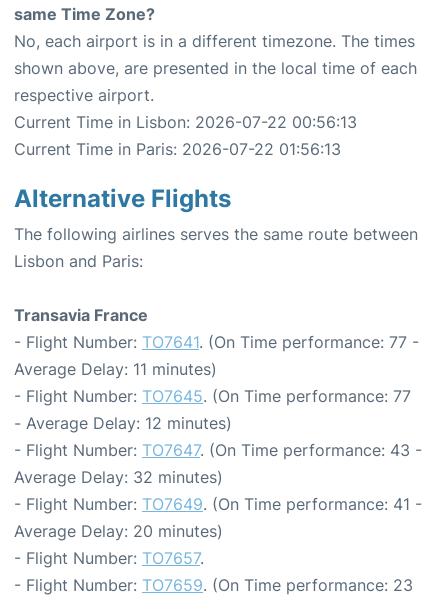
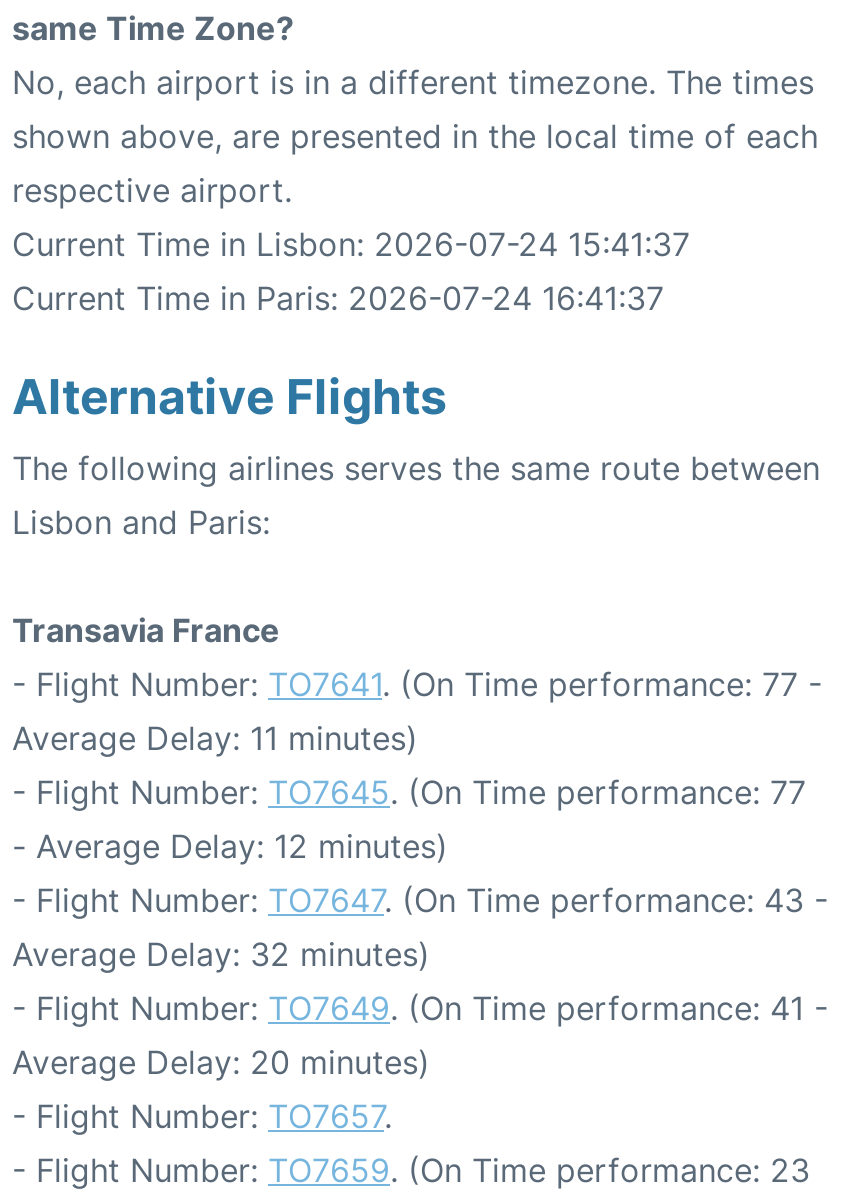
- Current Time in Lisbon: 2026-07-22 00:56:13
+ Current Time in Lisbon: 2026-07-24 15:41:37

- Current Time in Paris: 2026-07-22 01:56:13
+ Current Time in Paris: 2026-07-24 16:41:37
